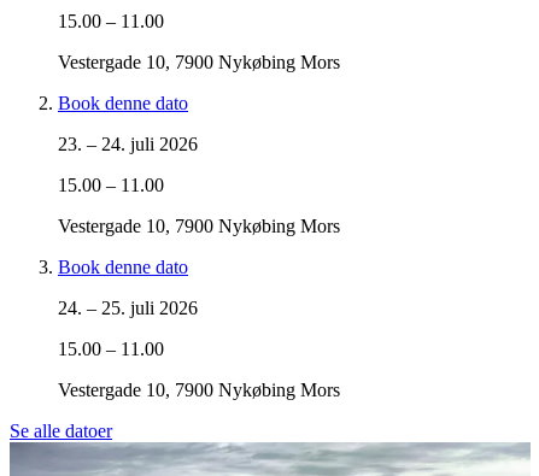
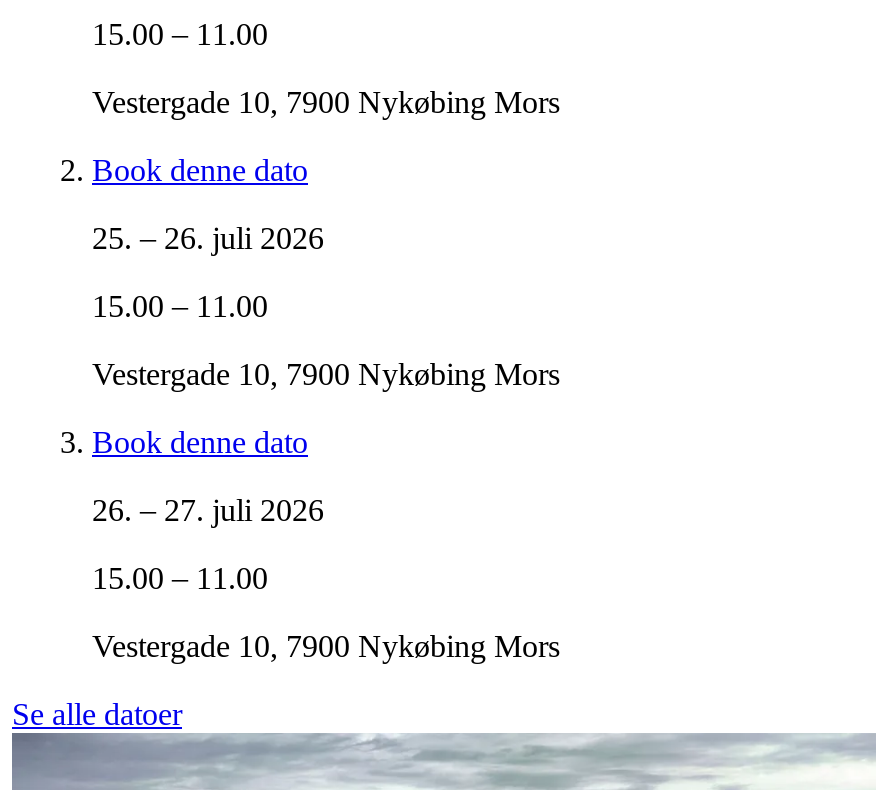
- 23. – 24. juli 2026
+ 25. – 26. juli 2026

- 24. – 25. juli 2026
+ 26. – 27. juli 2026
